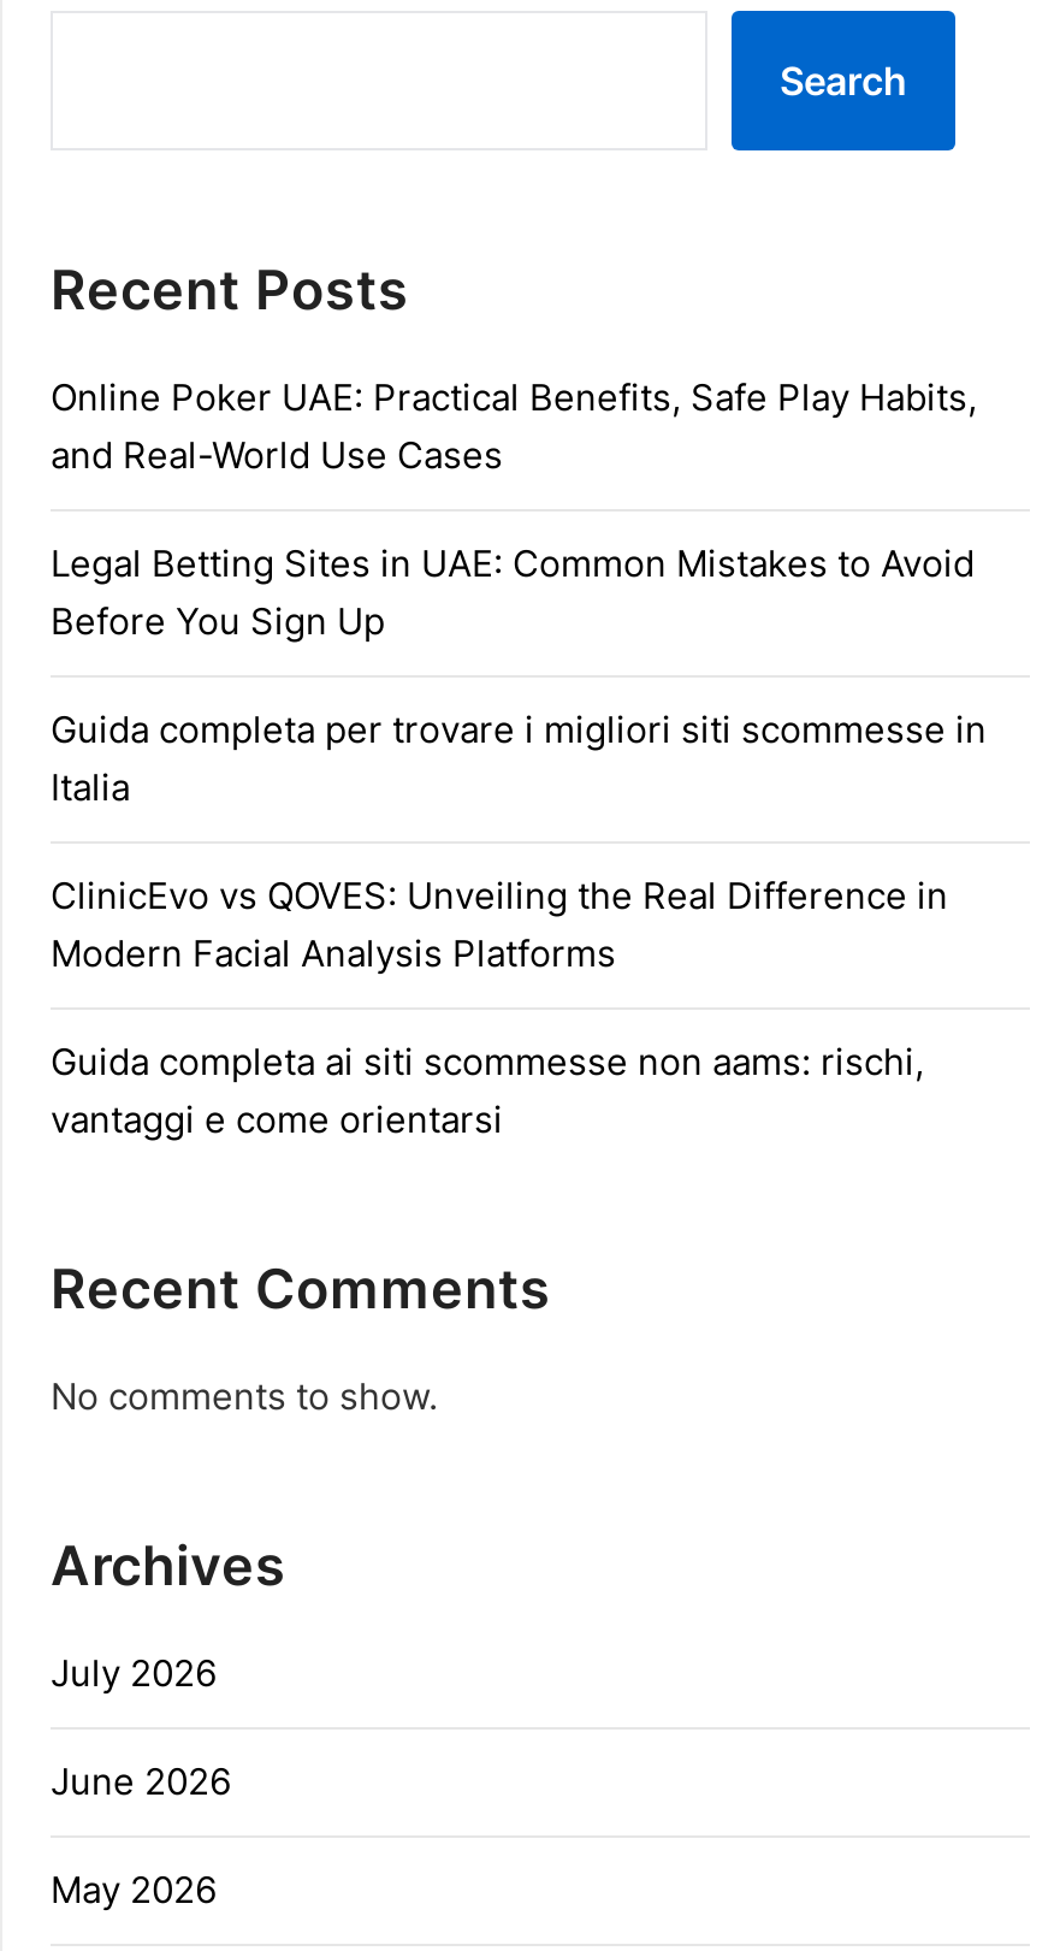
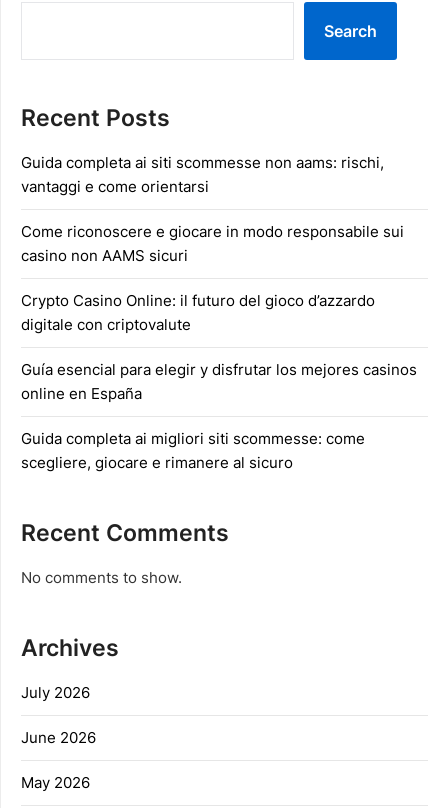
- Online Poker UAE: Practical Benefits, Safe Play Habits,
- and Real-World Use Cases
- Legal Betting Sites in UAE: Common Mistakes to Avoid
- Before You Sign Up
- Guida completa per trovare i migliori siti scommesse in
- Italia
- ClinicEvo vs QOVES: Unveiling the Real Difference in
- Modern Facial Analysis Platforms

moved up: Guida completa ai siti scommesse non aams: rischi, | vantaggi e come orientarsi

+ Come riconoscere e giocare in modo responsabile sui
+ casino non AAMS sicuri
+ Crypto Casino Online: il futuro del gioco d’azzardo
+ digitale con criptovalute
+ Guía esencial para elegir y disfrutar los mejores casinos
+ online en España
+ Guida completa ai migliori siti scommesse: come
+ scegliere, giocare e rimanere al sicuro
